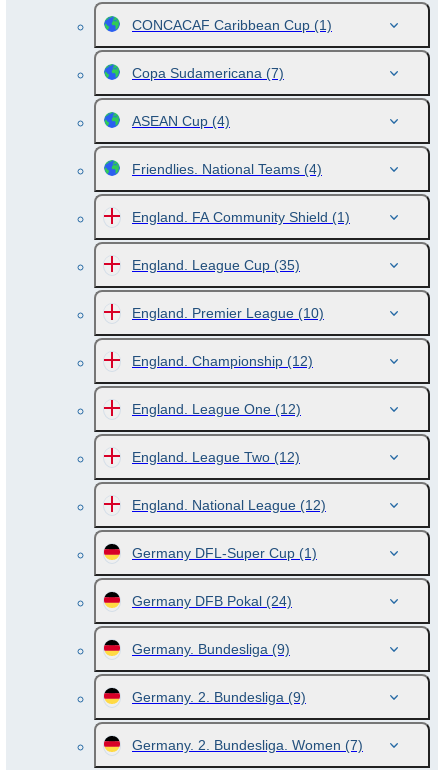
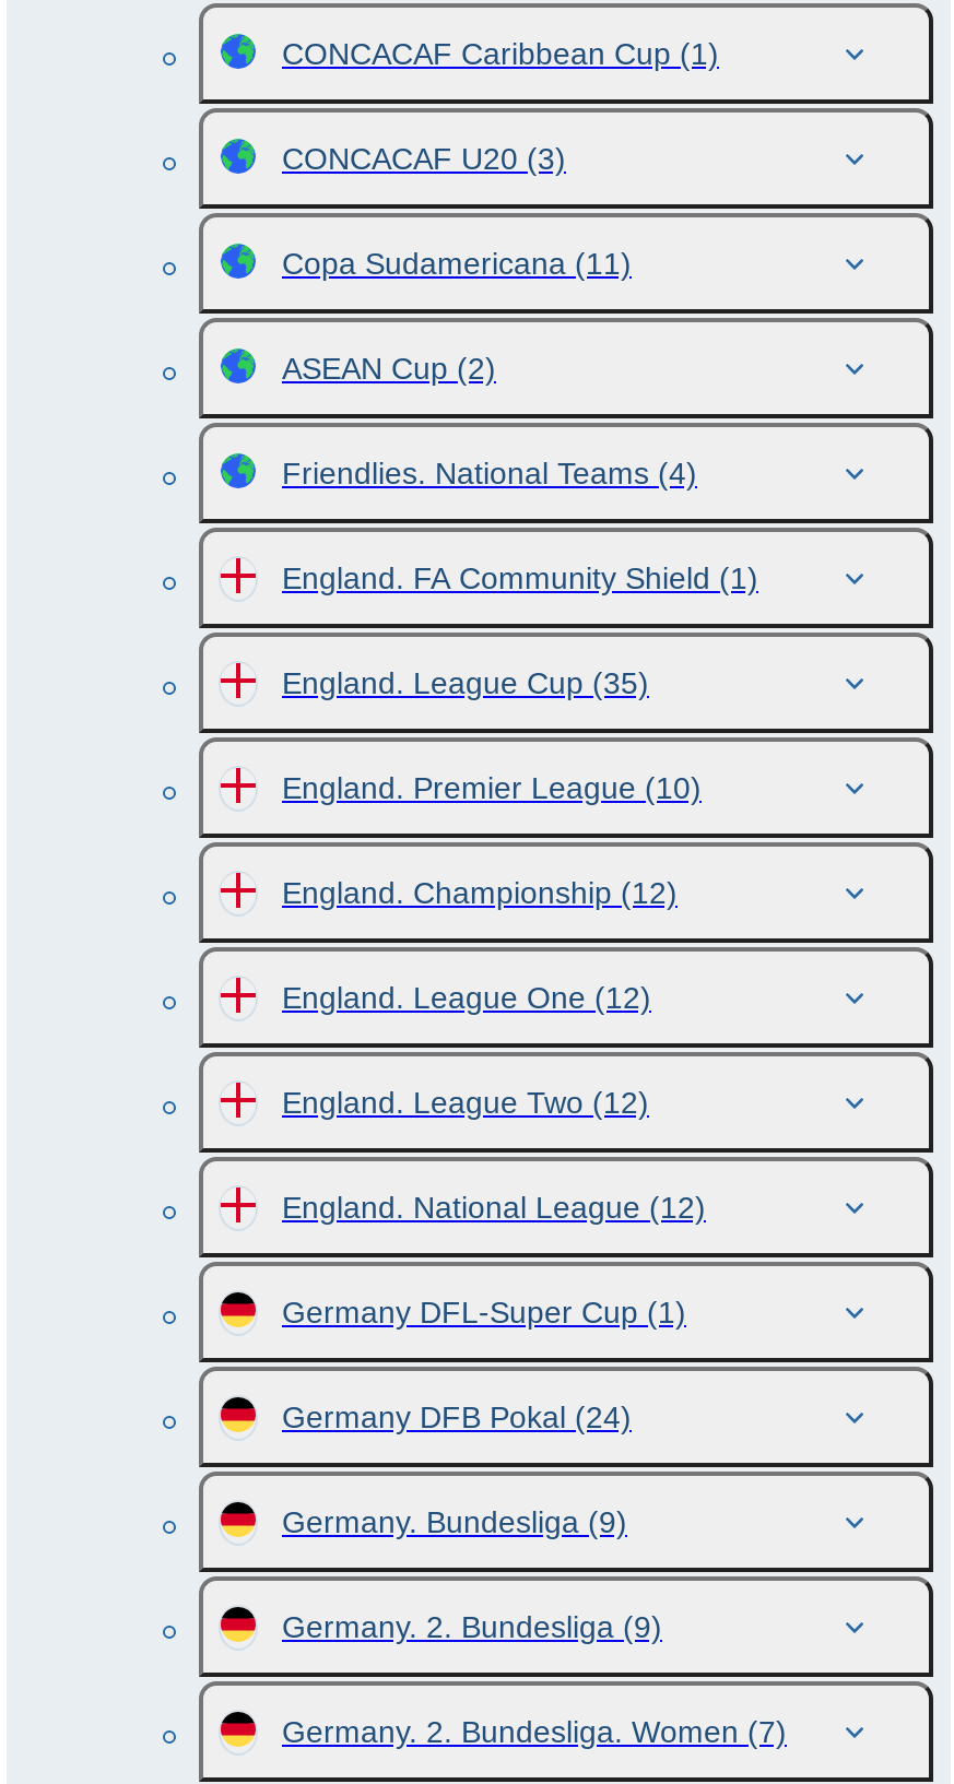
- Copa Sudamericana (7)
- ASEAN Cup (4)
+ CONCACAF U20 (3)
+ Copa Sudamericana (11)
+ ASEAN Cup (2)
